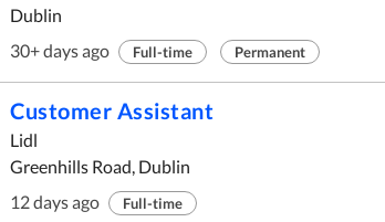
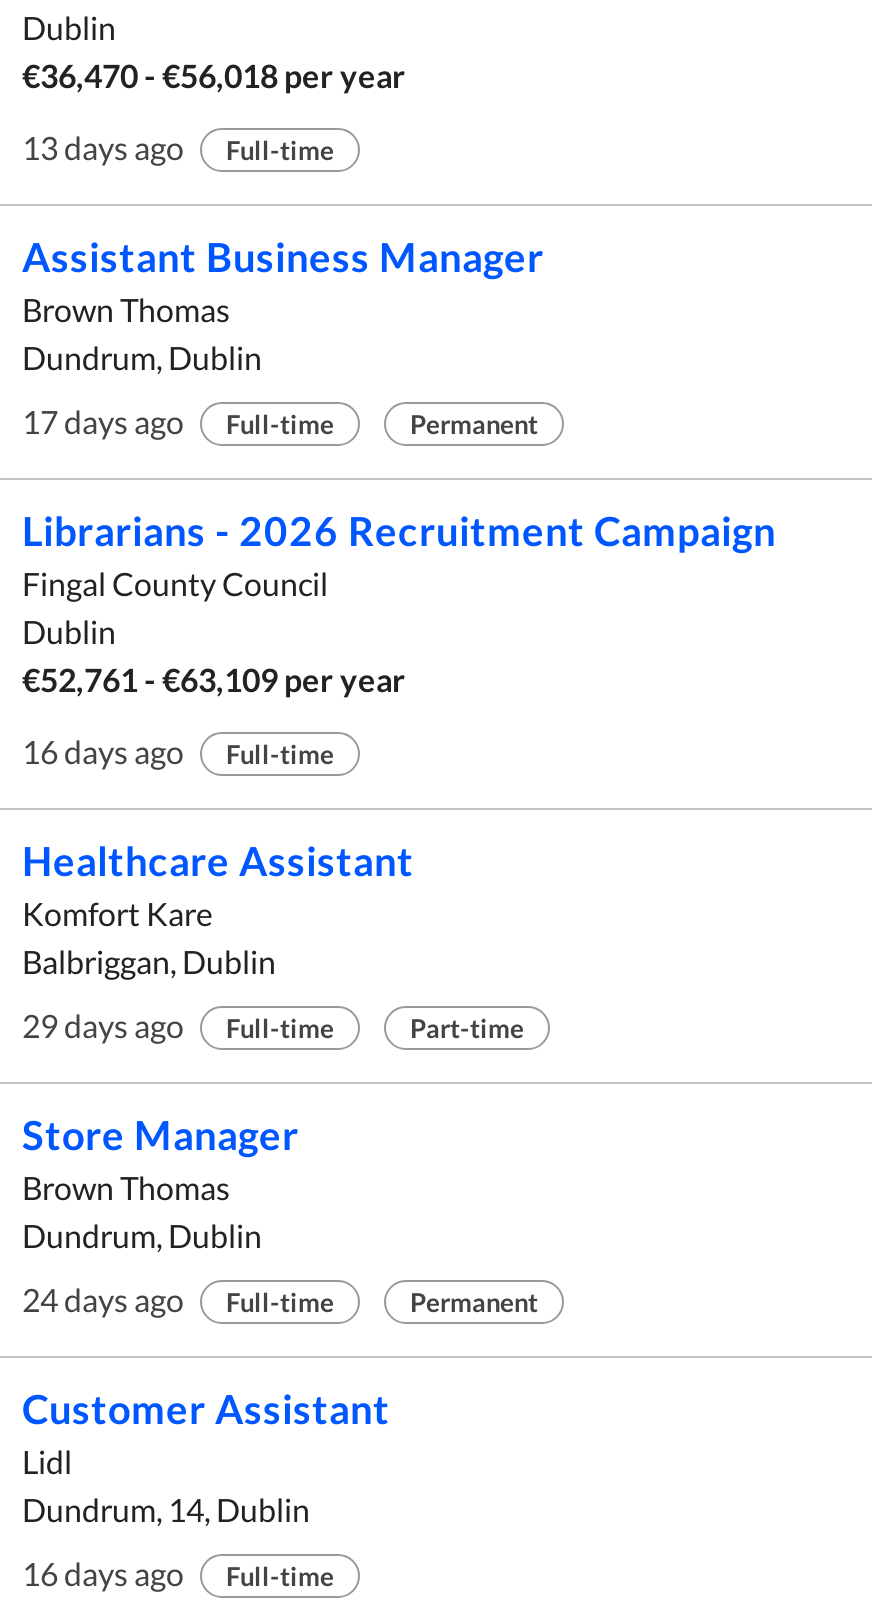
- 30+ days ago
+ €36,470 - €56,018 per year
+ 13 days ago
+ Full-time
+ Assistant Business Manager
+ Brown Thomas
+ Dundrum, Dublin
+ 17 days ago
+ Full-time
+ Permanent
+ Librarians - 2026 Recruitment Campaign
+ Fingal County Council
+ Dublin
+ €52,761 - €63,109 per year
+ 16 days ago
+ Full-time
+ Healthcare Assistant
+ Komfort Kare
+ Balbriggan, Dublin
+ 29 days ago
+ Full-time
+ Part-time
+ Store Manager
+ Brown Thomas
+ Dundrum, Dublin
+ 24 days ago

- Greenhills Road, Dublin
+ Dundrum, 14, Dublin

- 12 days ago Full-time
+ 16 days ago Full-time
